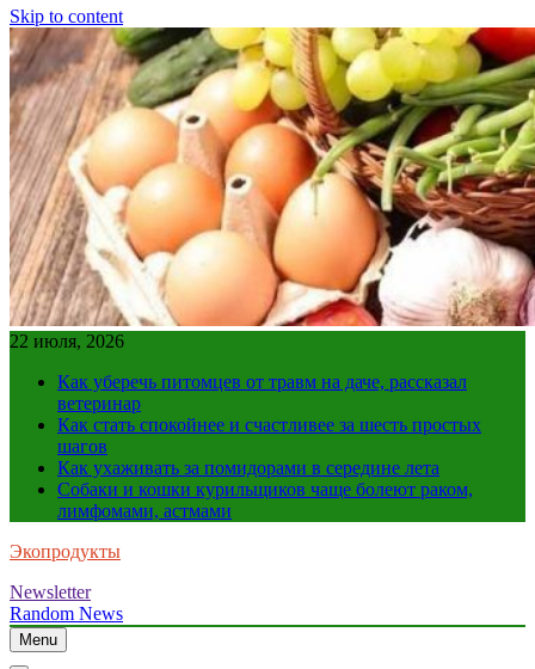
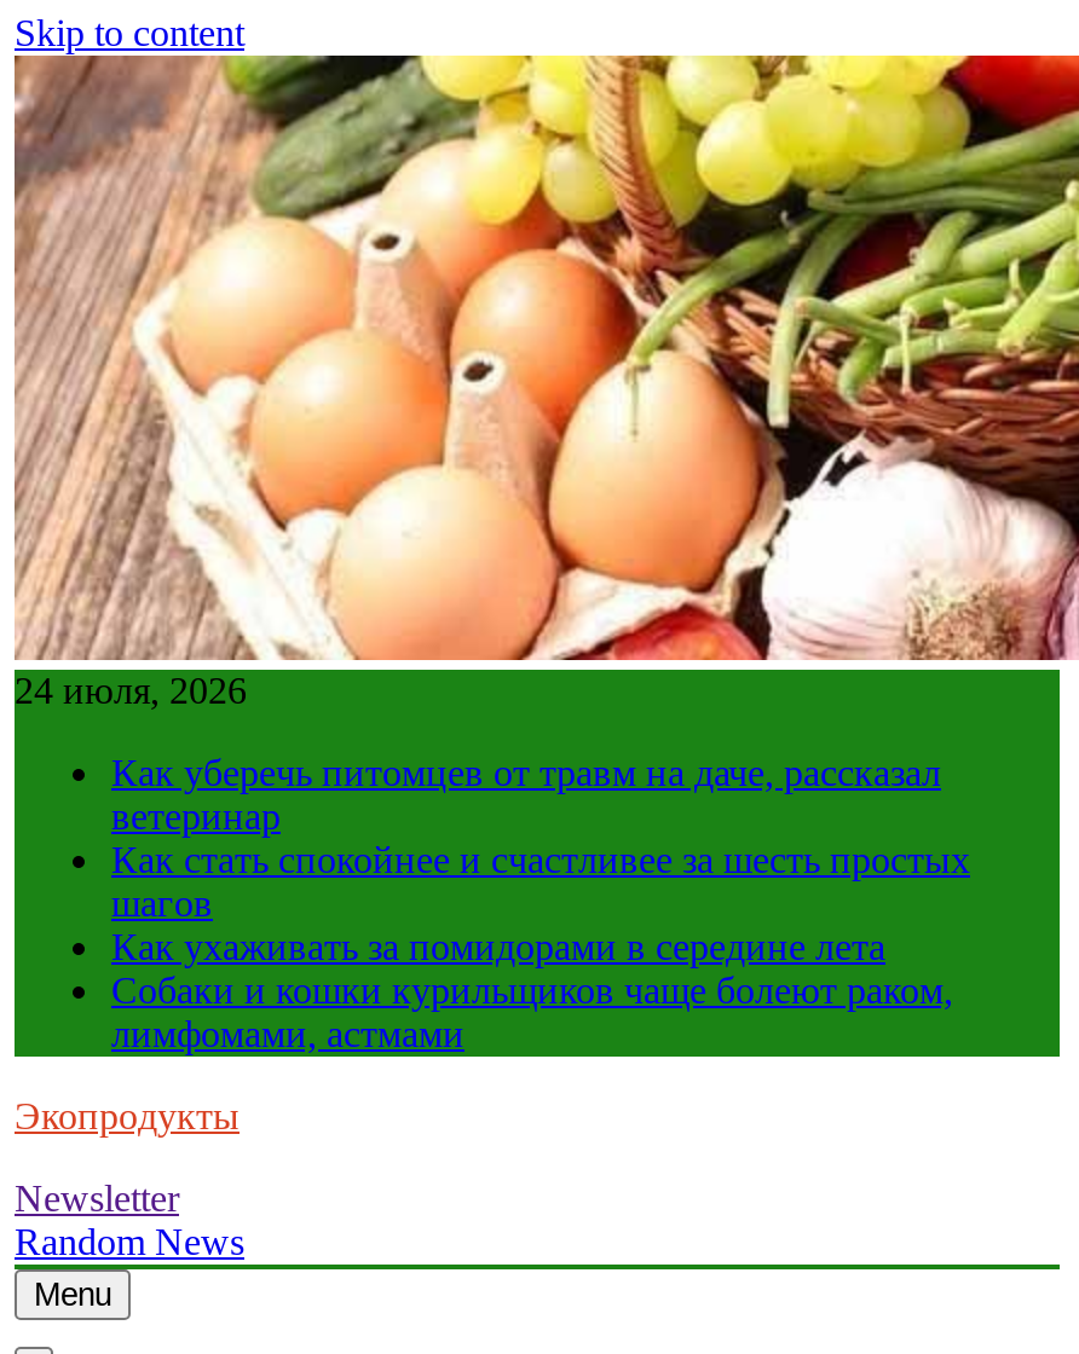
- 22 июля, 2026
+ 24 июля, 2026
